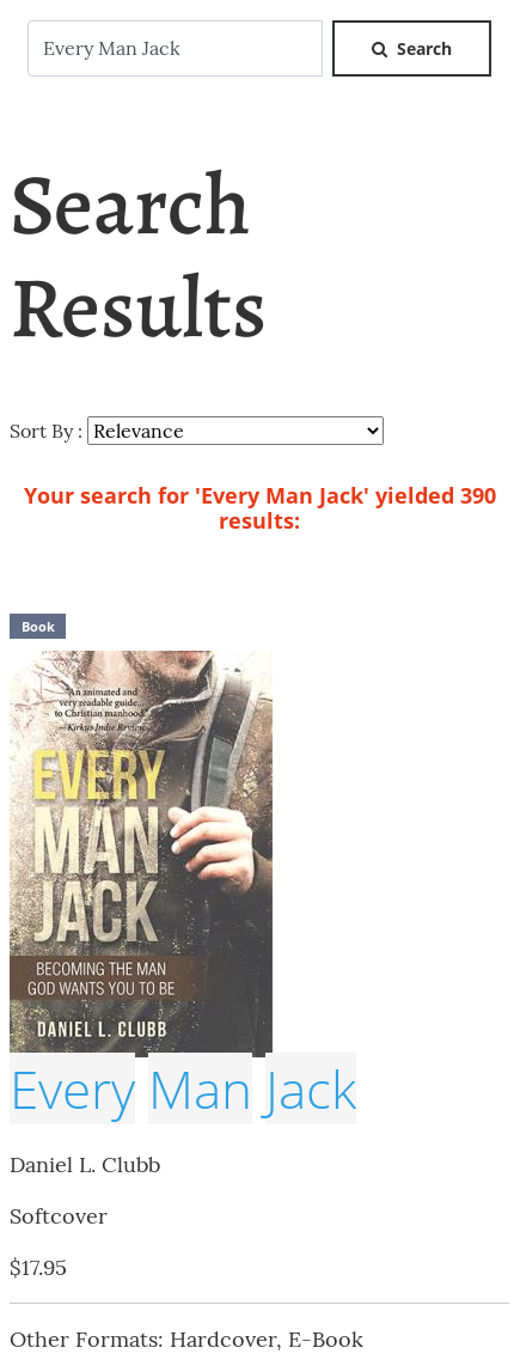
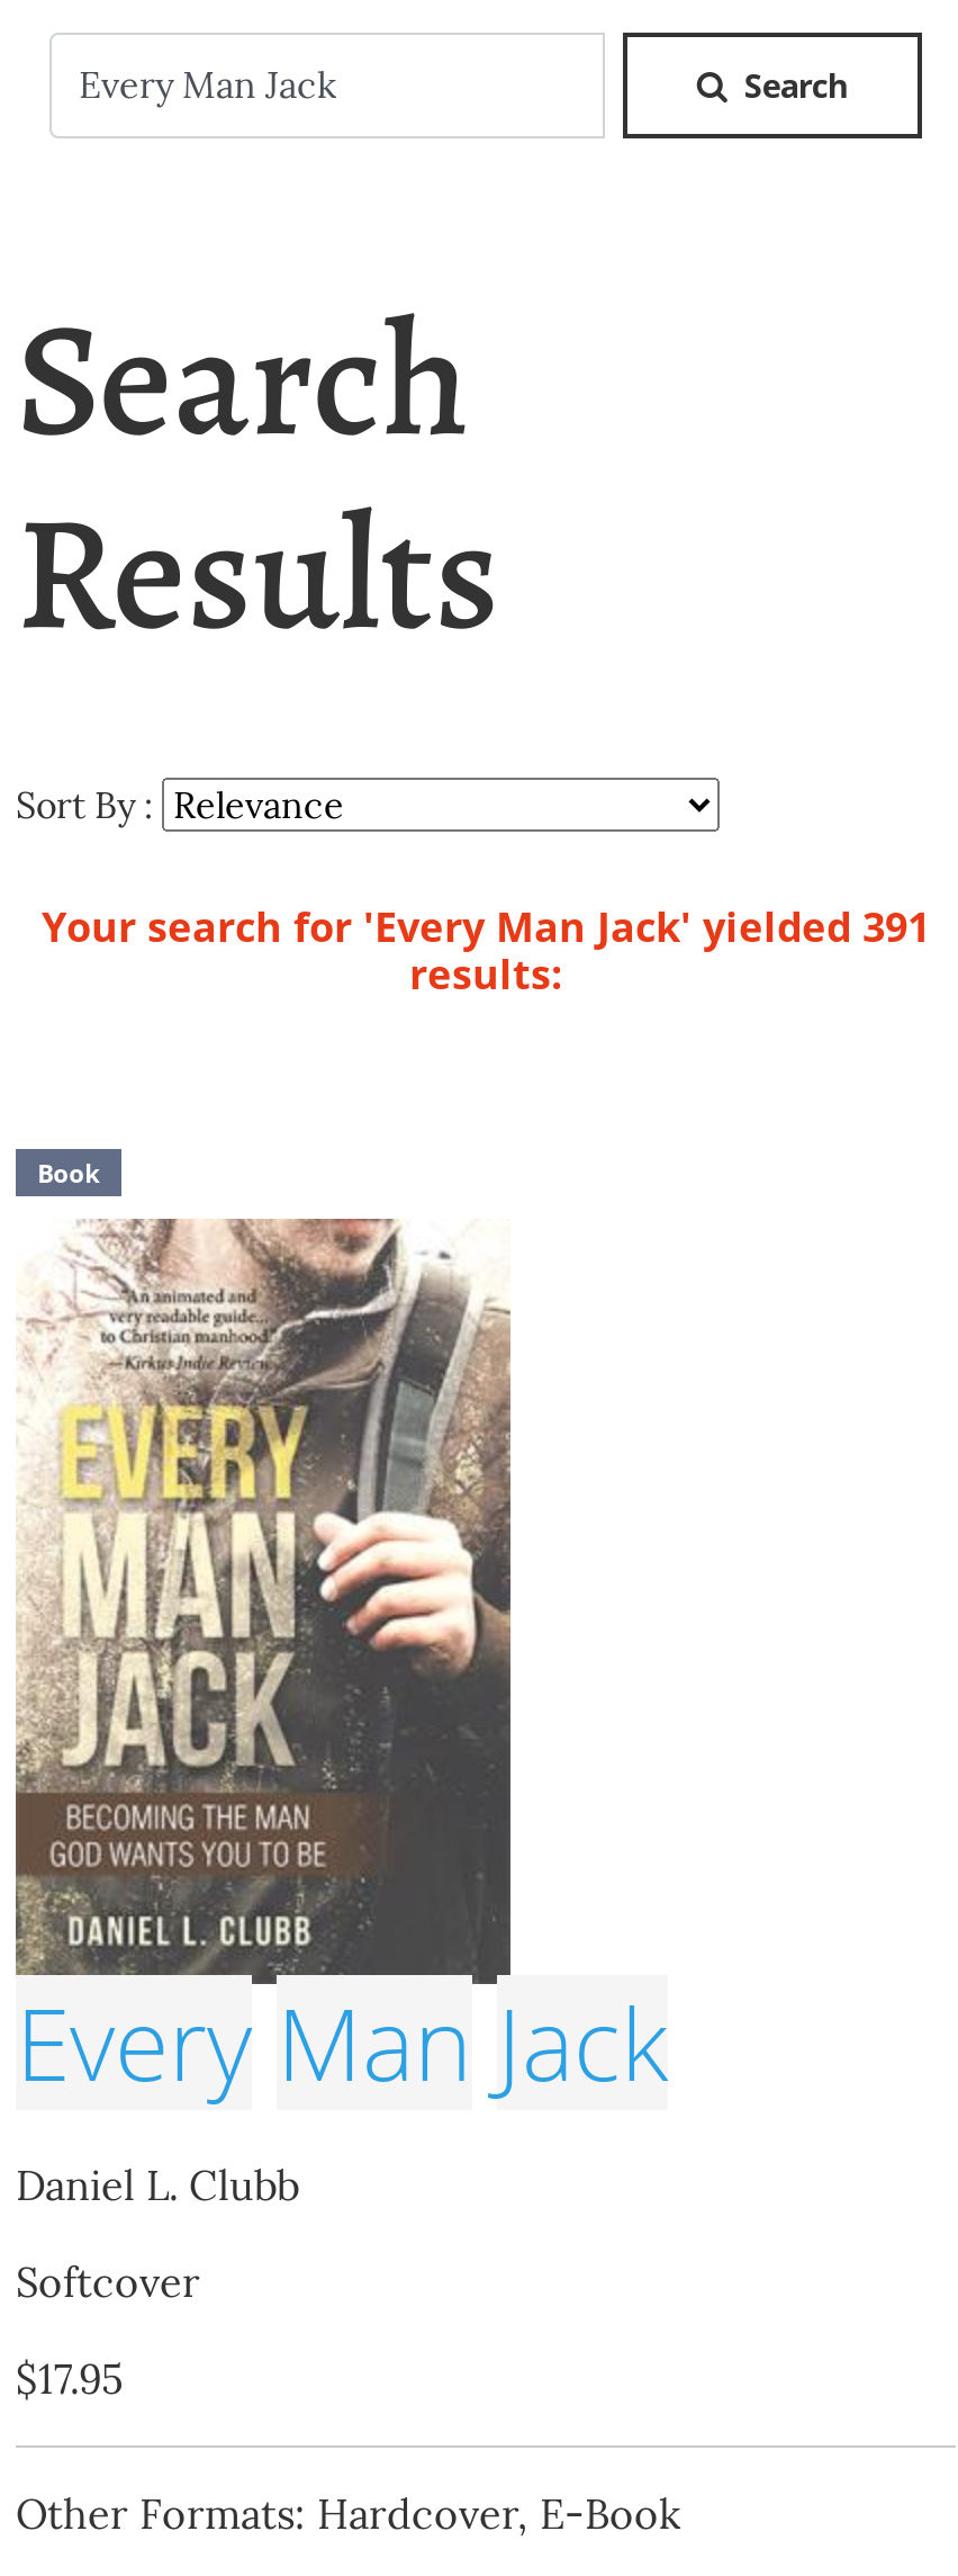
- Your search for 'Every Man Jack' yielded 390
+ Your search for 'Every Man Jack' yielded 391
